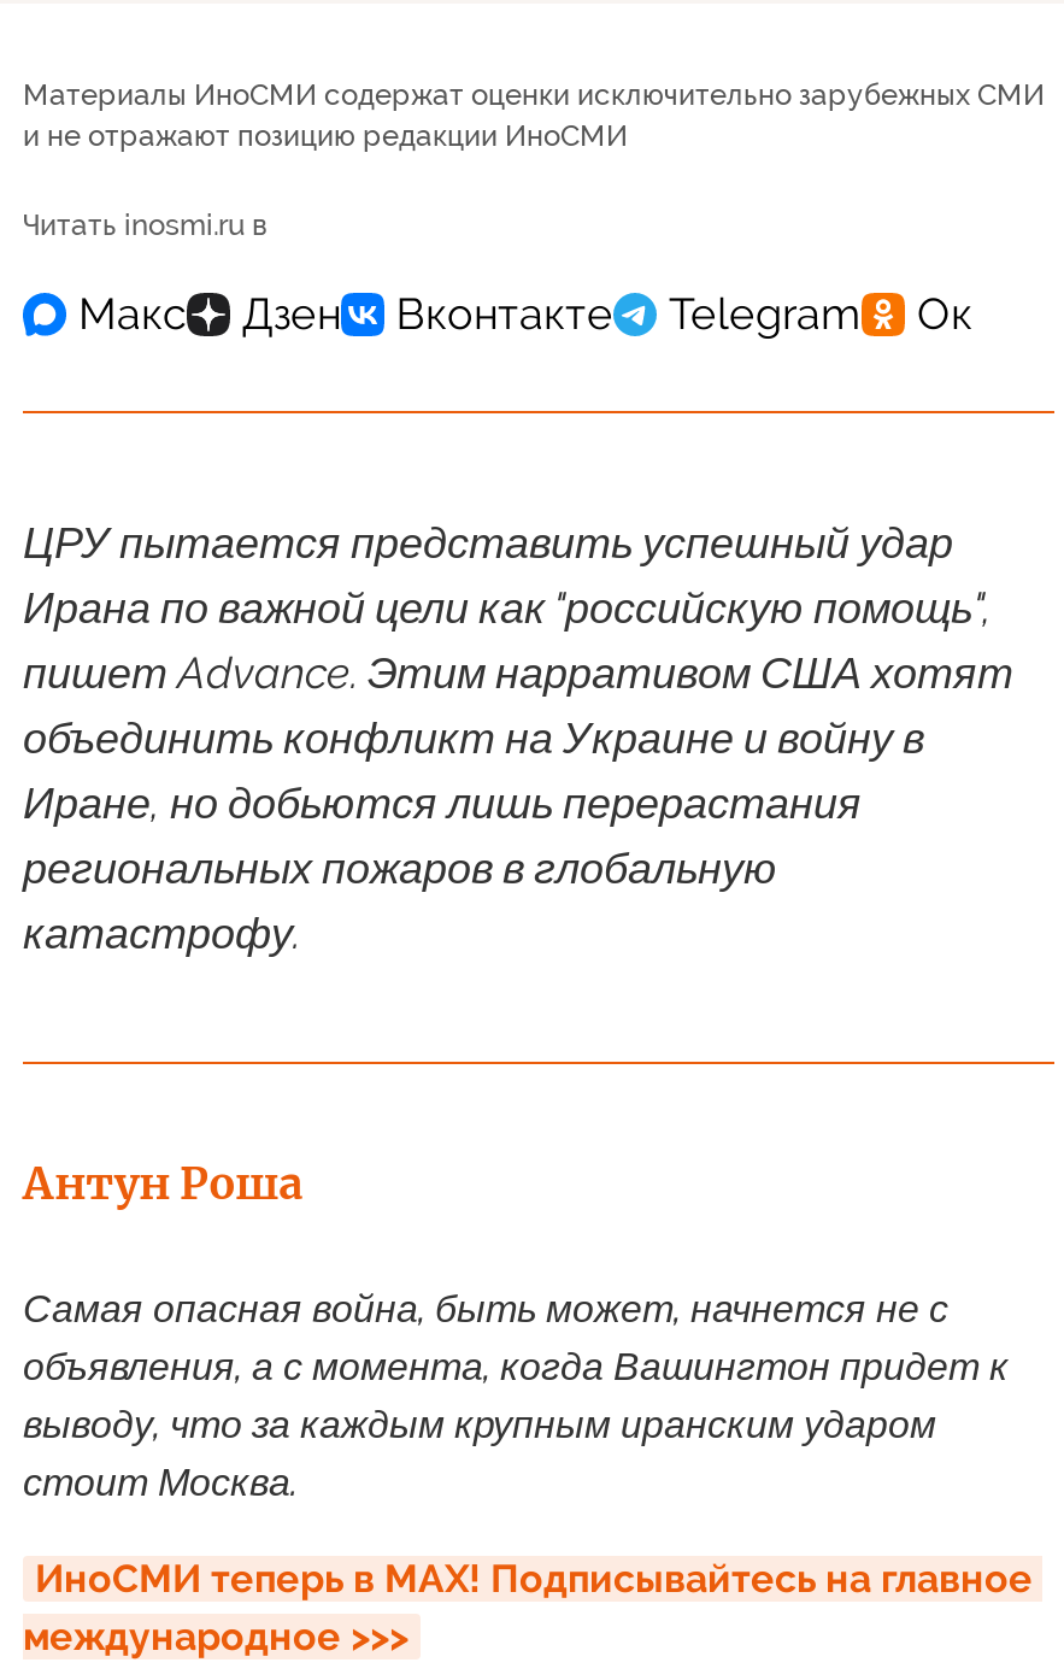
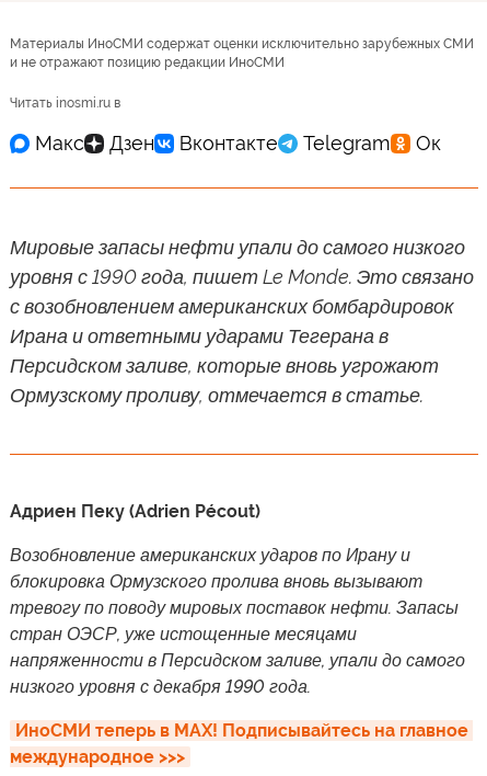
- ЦРУ пытается представить успешный удар
- Ирана по важной цели как "российскую помощь",
- пишет Advance. Этим нарративом США хотят
- объединить конфликт на Украине и войну в
- Иране, но добьются лишь перерастания
- региональных пожаров в глобальную
- катастрофу.
+ Мировые запасы нефти упали до самого низкого
+ уровня с 1990 года, пишет Le Monde. Это связано
+ с возобновлением американских бомбардировок
+ Ирана и ответными ударами Тегерана в
+ Персидском заливе, которые вновь угрожают
+ Ормузскому проливу, отмечается в статье.

- Антун Роша
+ Адриен Пеку (Adrien Pécout)

- Самая опасная война, быть может, начнется не с
- объявления, а с момента, когда Вашингтон придет к
- выводу, что за каждым крупным иранским ударом
- стоит Москва.
+ Возобновление американских ударов по Ирану и
+ блокировка Ормузского пролива вновь вызывают
+ тревогу по поводу мировых поставок нефти. Запасы
+ стран ОЭСР, уже истощенные месяцами
+ напряженности в Персидском заливе, упали до самого
+ низкого уровня с декабря 1990 года.
